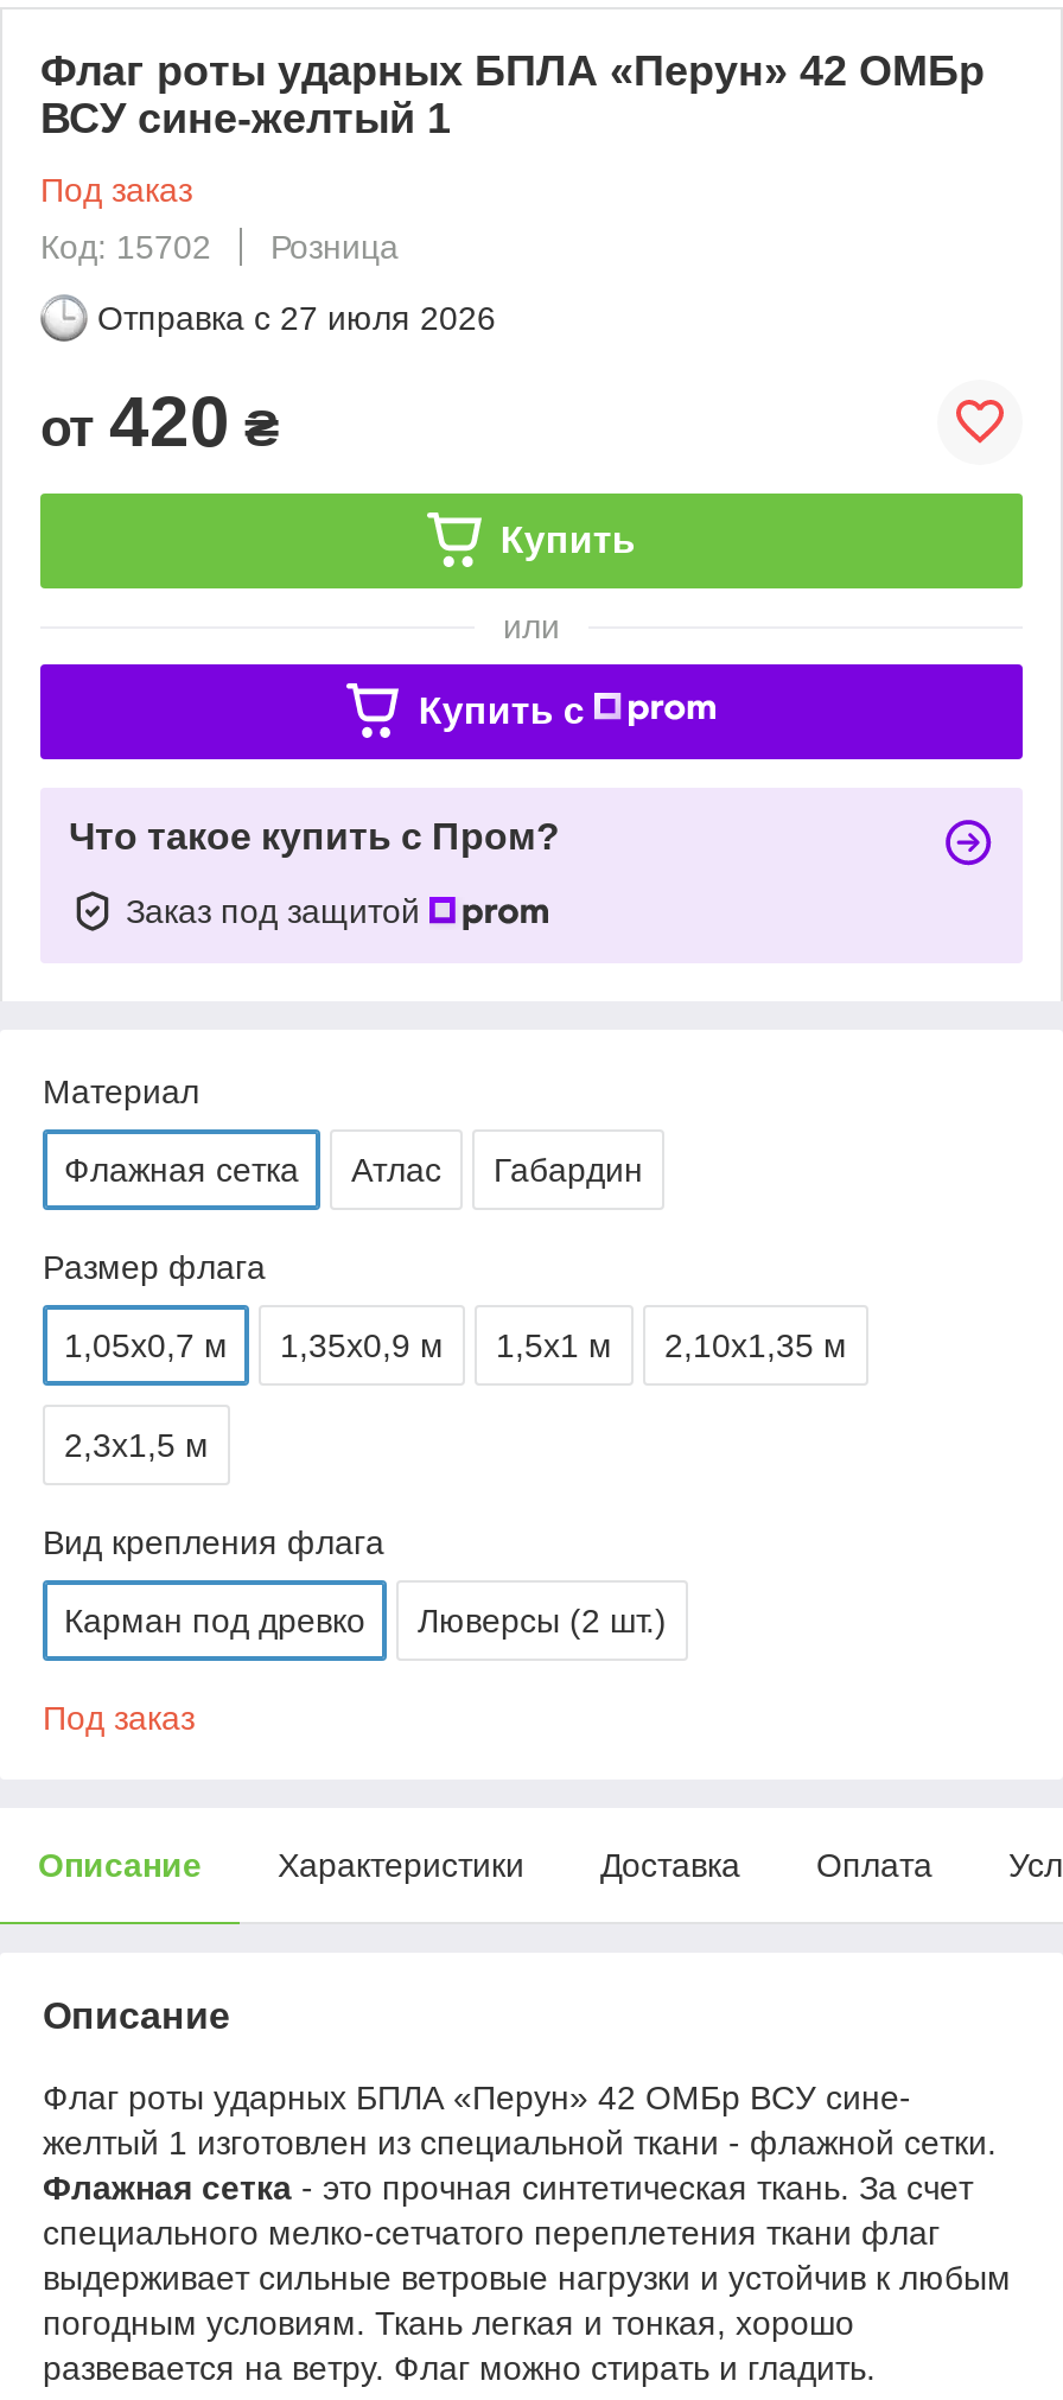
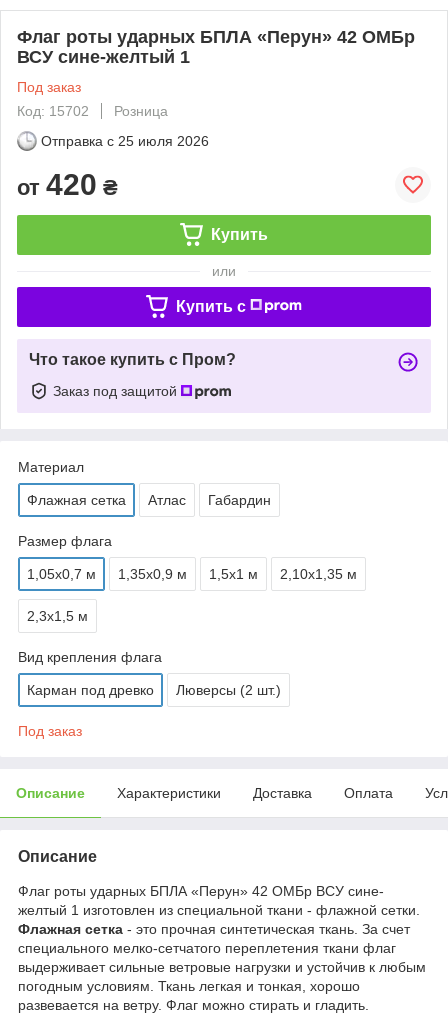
- Отправка с 27 июля 2026
+ Отправка с 25 июля 2026
